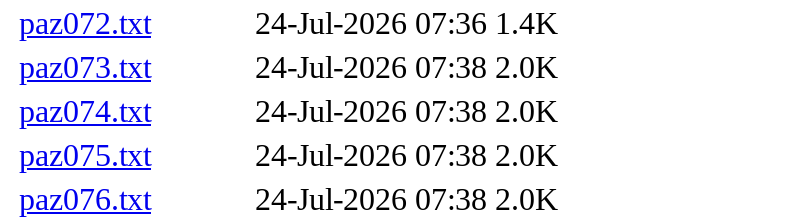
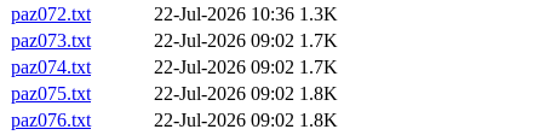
- 24-Jul-2026 07:36 1.4K
+ 22-Jul-2026 10:36 1.3K

- 24-Jul-2026 07:38 2.0K
+ 22-Jul-2026 09:02 1.7K

- 24-Jul-2026 07:38 2.0K
+ 22-Jul-2026 09:02 1.7K

- 24-Jul-2026 07:38 2.0K
+ 22-Jul-2026 09:02 1.8K

- 24-Jul-2026 07:38 2.0K
+ 22-Jul-2026 09:02 1.8K
